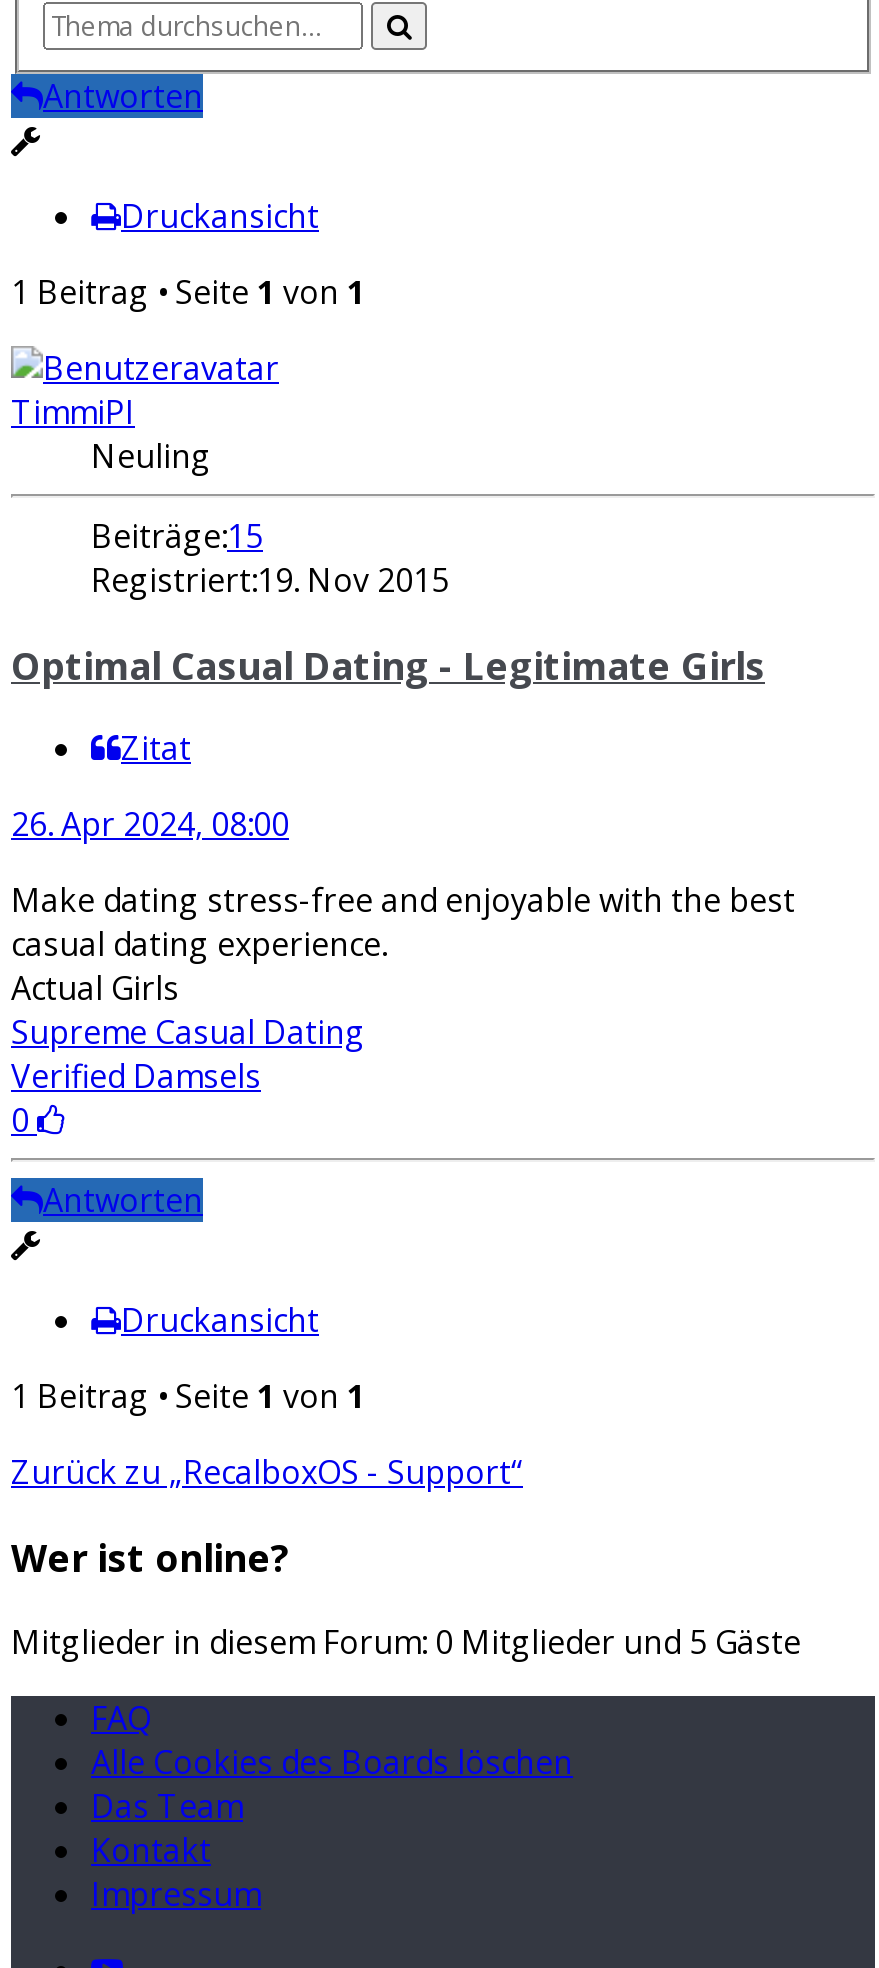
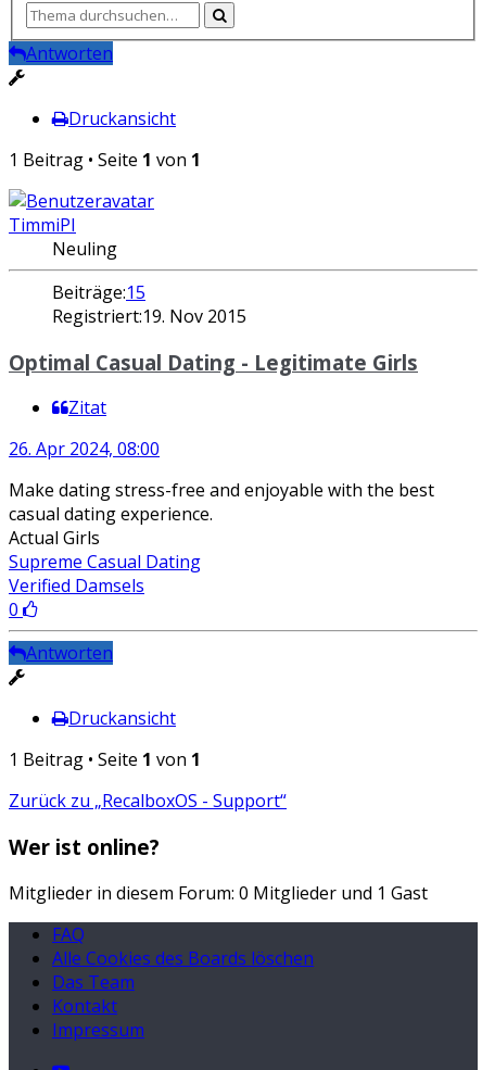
- Mitglieder in diesem Forum: 0 Mitglieder und 5 Gäste
+ Mitglieder in diesem Forum: 0 Mitglieder und 1 Gast
